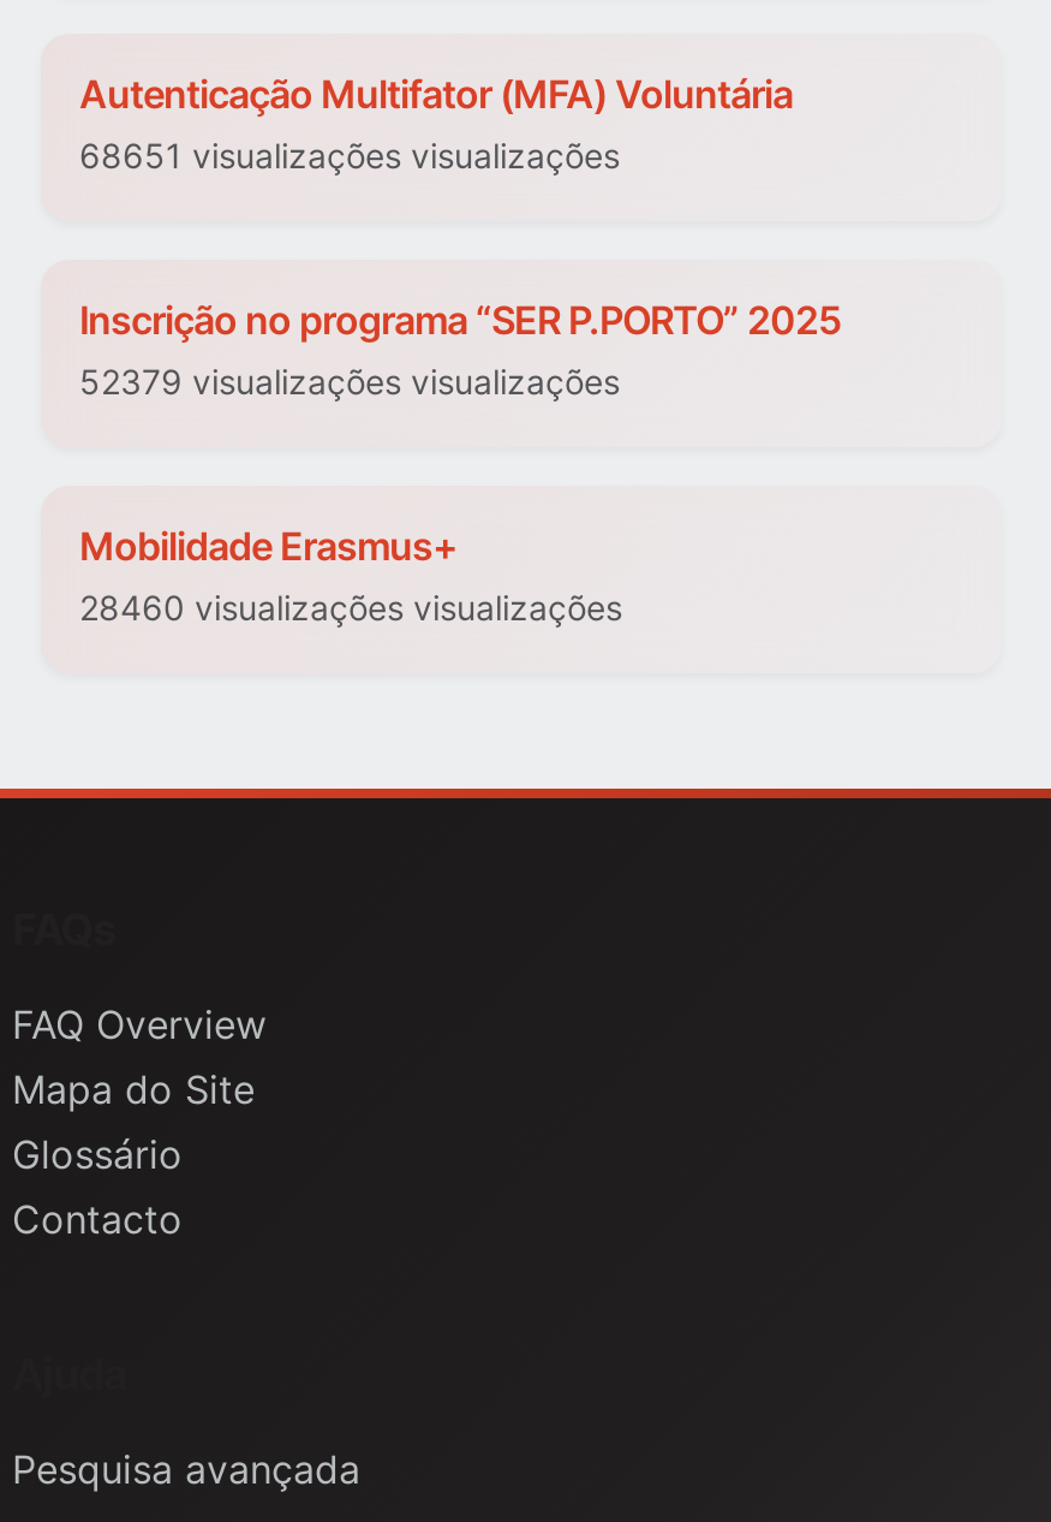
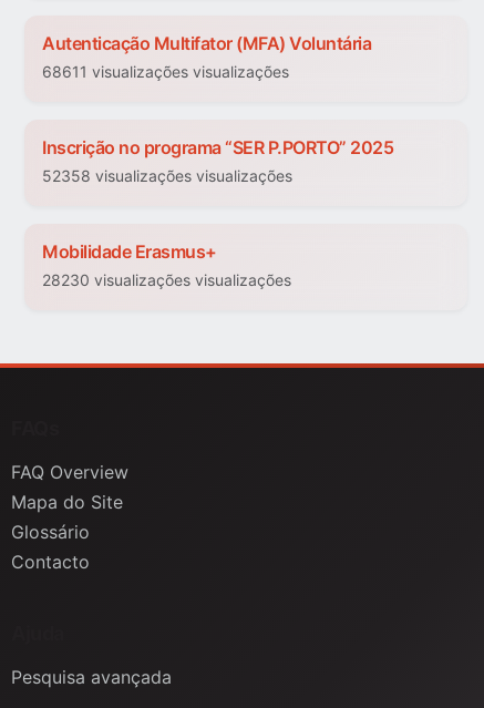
- 68651 visualizações visualizações
+ 68611 visualizações visualizações

- 52379 visualizações visualizações
+ 52358 visualizações visualizações

- 28460 visualizações visualizações
+ 28230 visualizações visualizações
